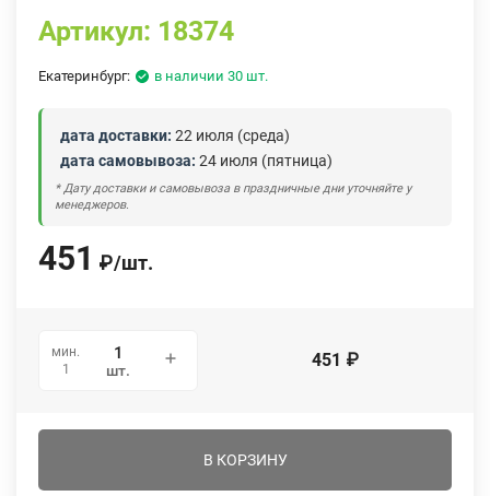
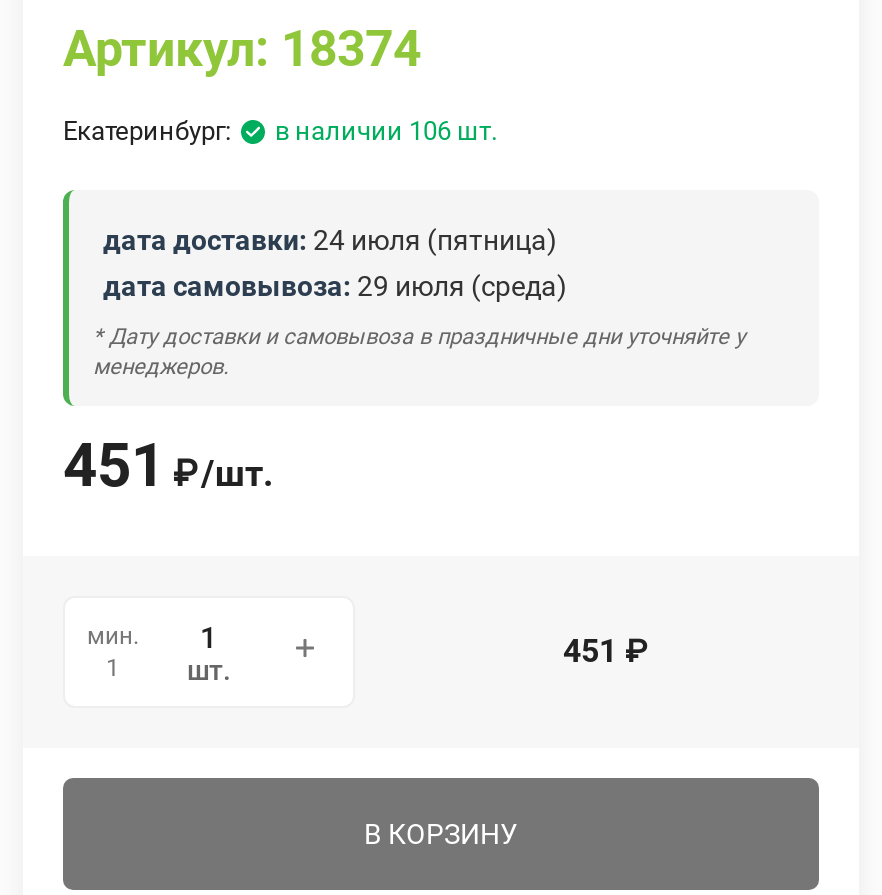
- Екатеринбург: в наличии 30 шт.
+ Екатеринбург: в наличии 106 шт.

- дата доставки: 22 июля (среда)
+ дата доставки: 24 июля (пятница)

- дата самовывоза: 24 июля (пятница)
+ дата самовывоза: 29 июля (среда)
